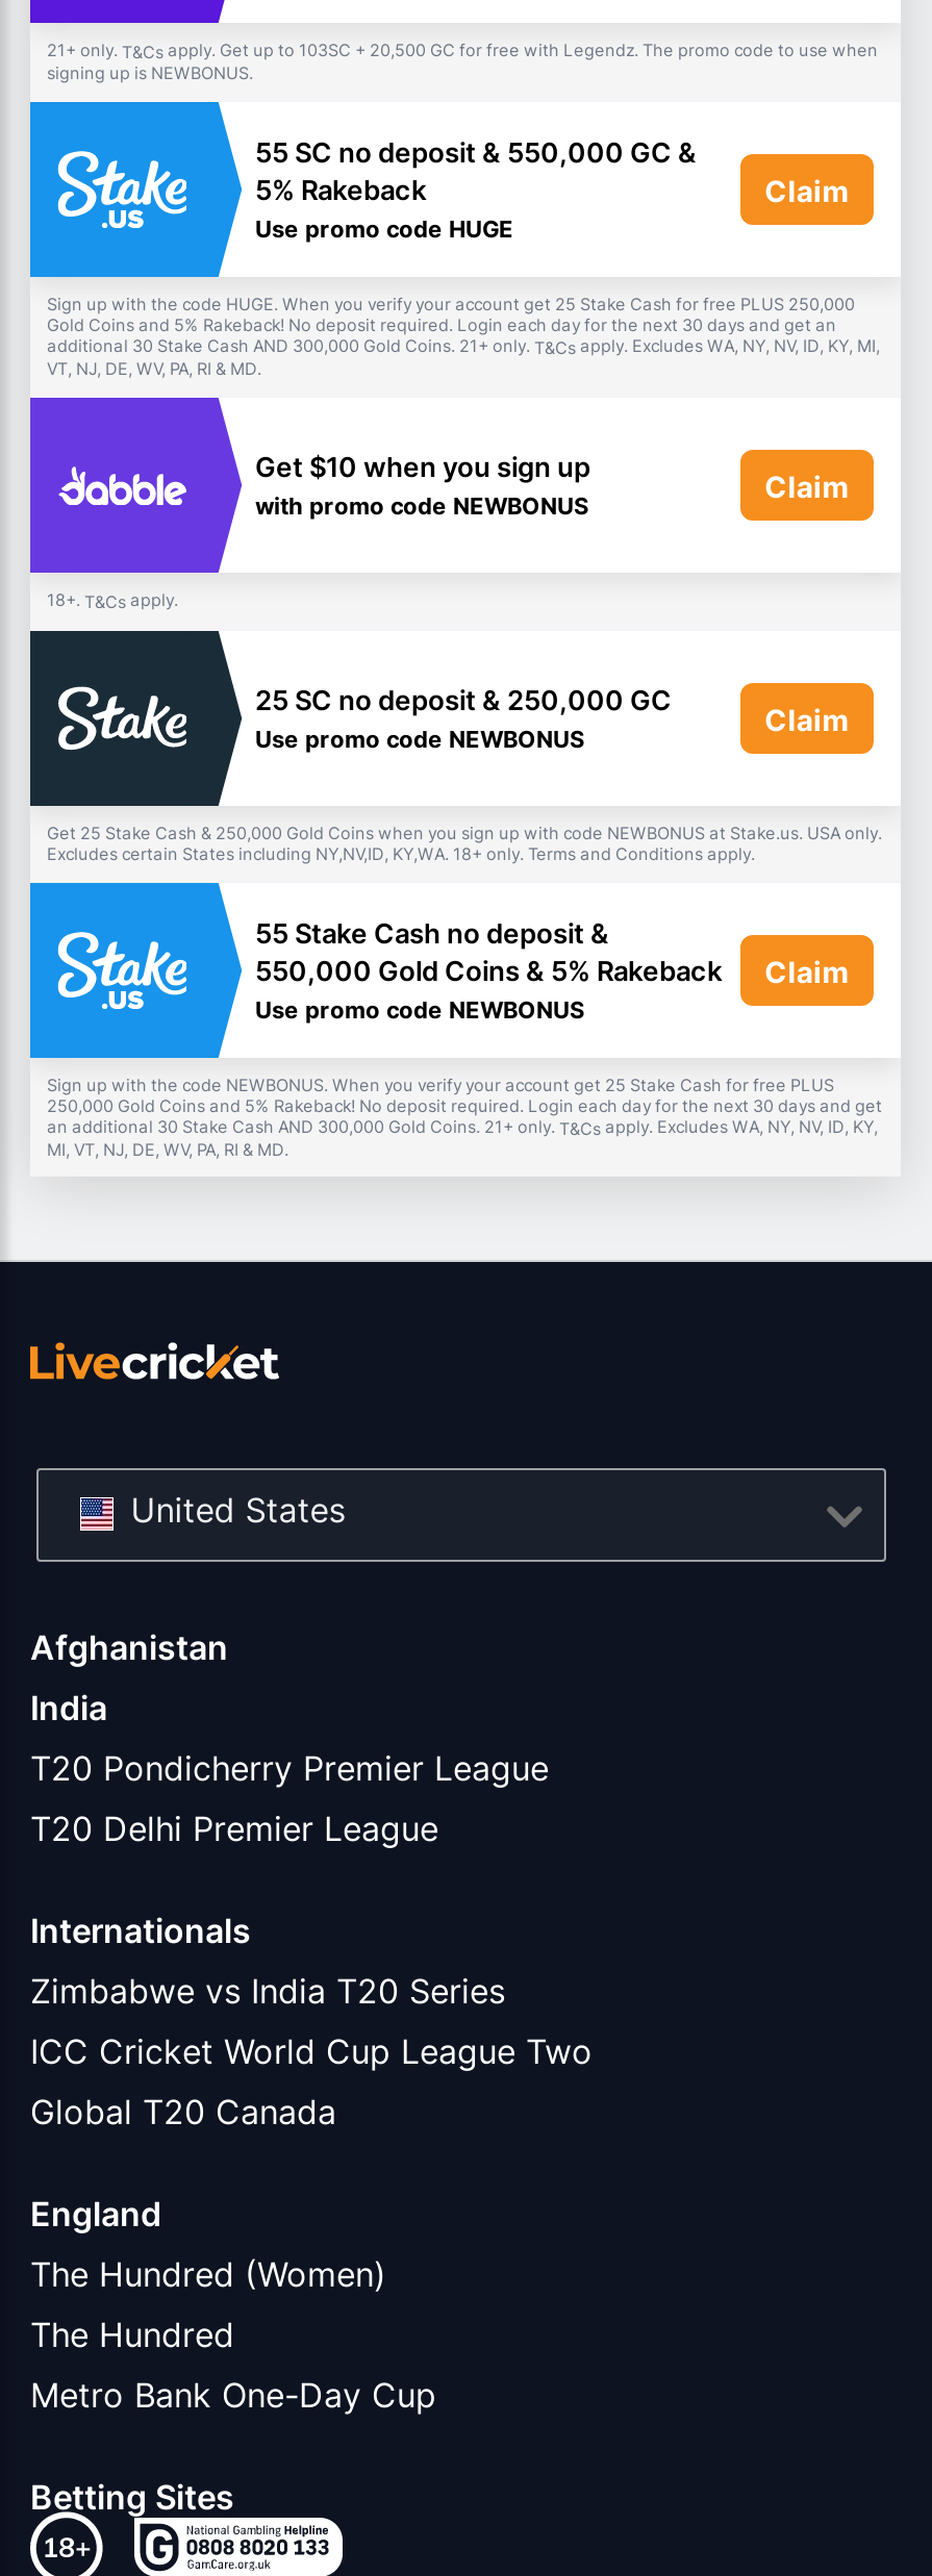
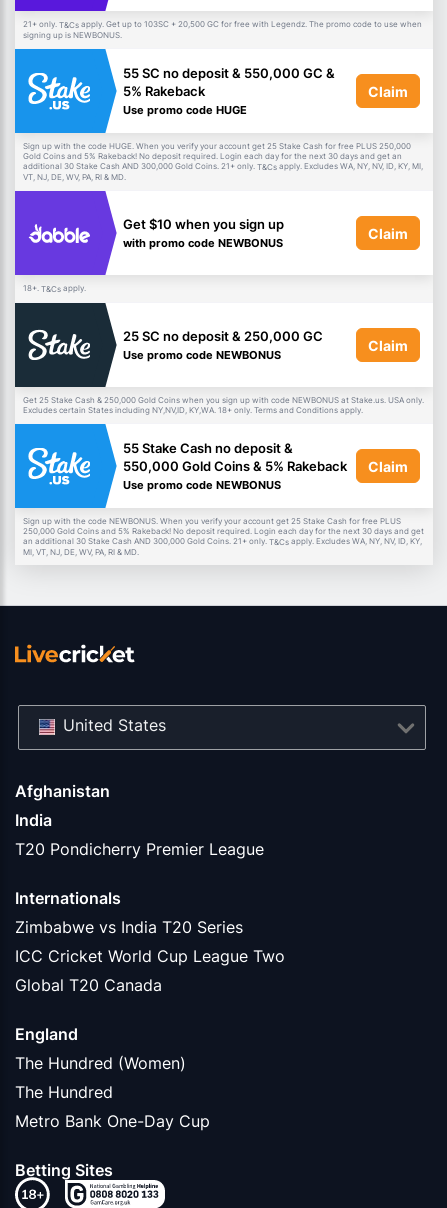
- T20 Delhi Premier League
